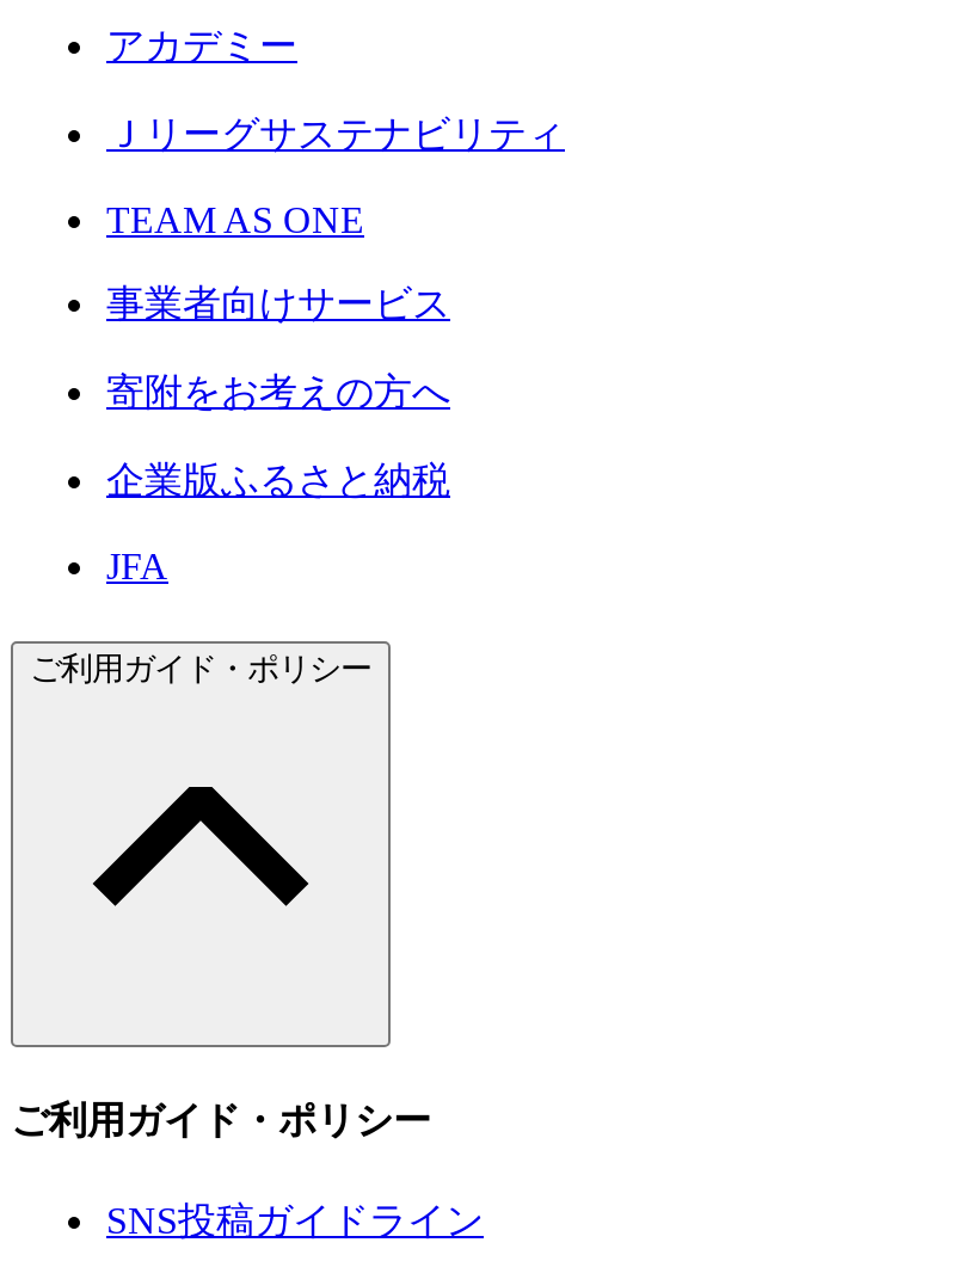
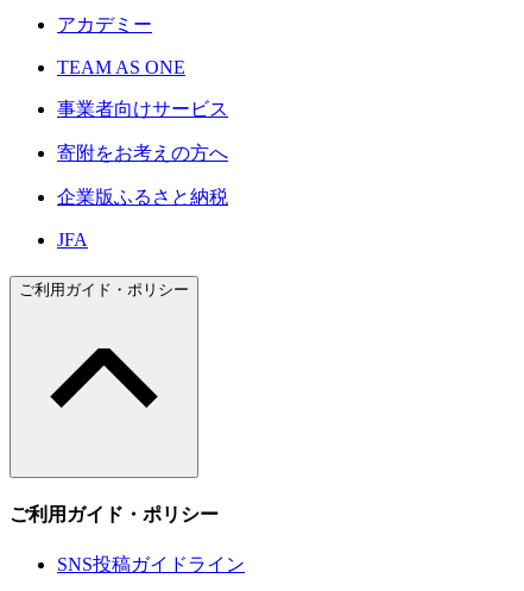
- Ｊリーグサステナビリティ
